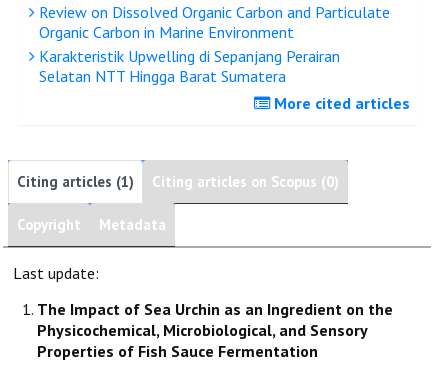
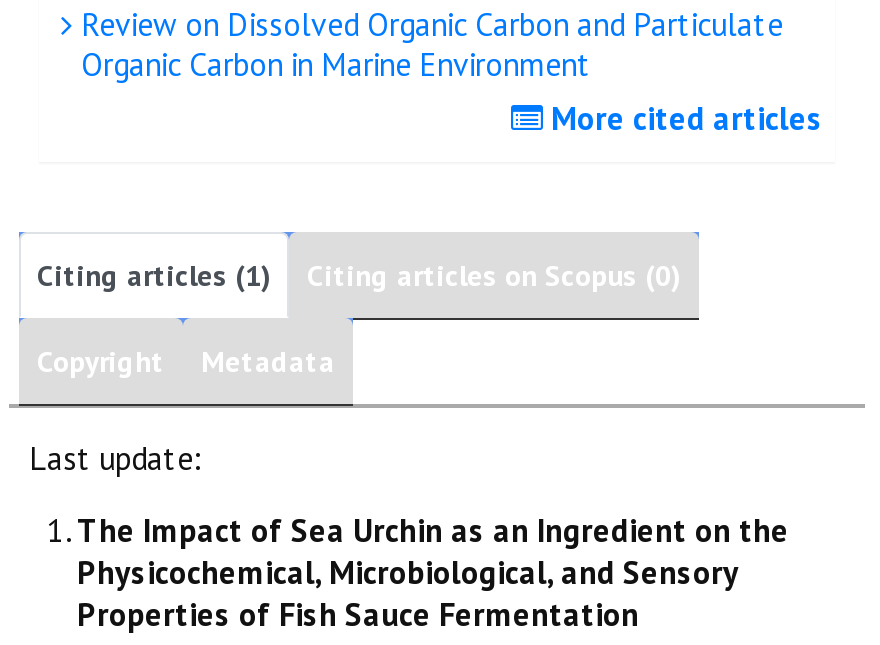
- Karakteristik Upwelling di Sepanjang Perairan
- Selatan NTT Hingga Barat Sumatera
